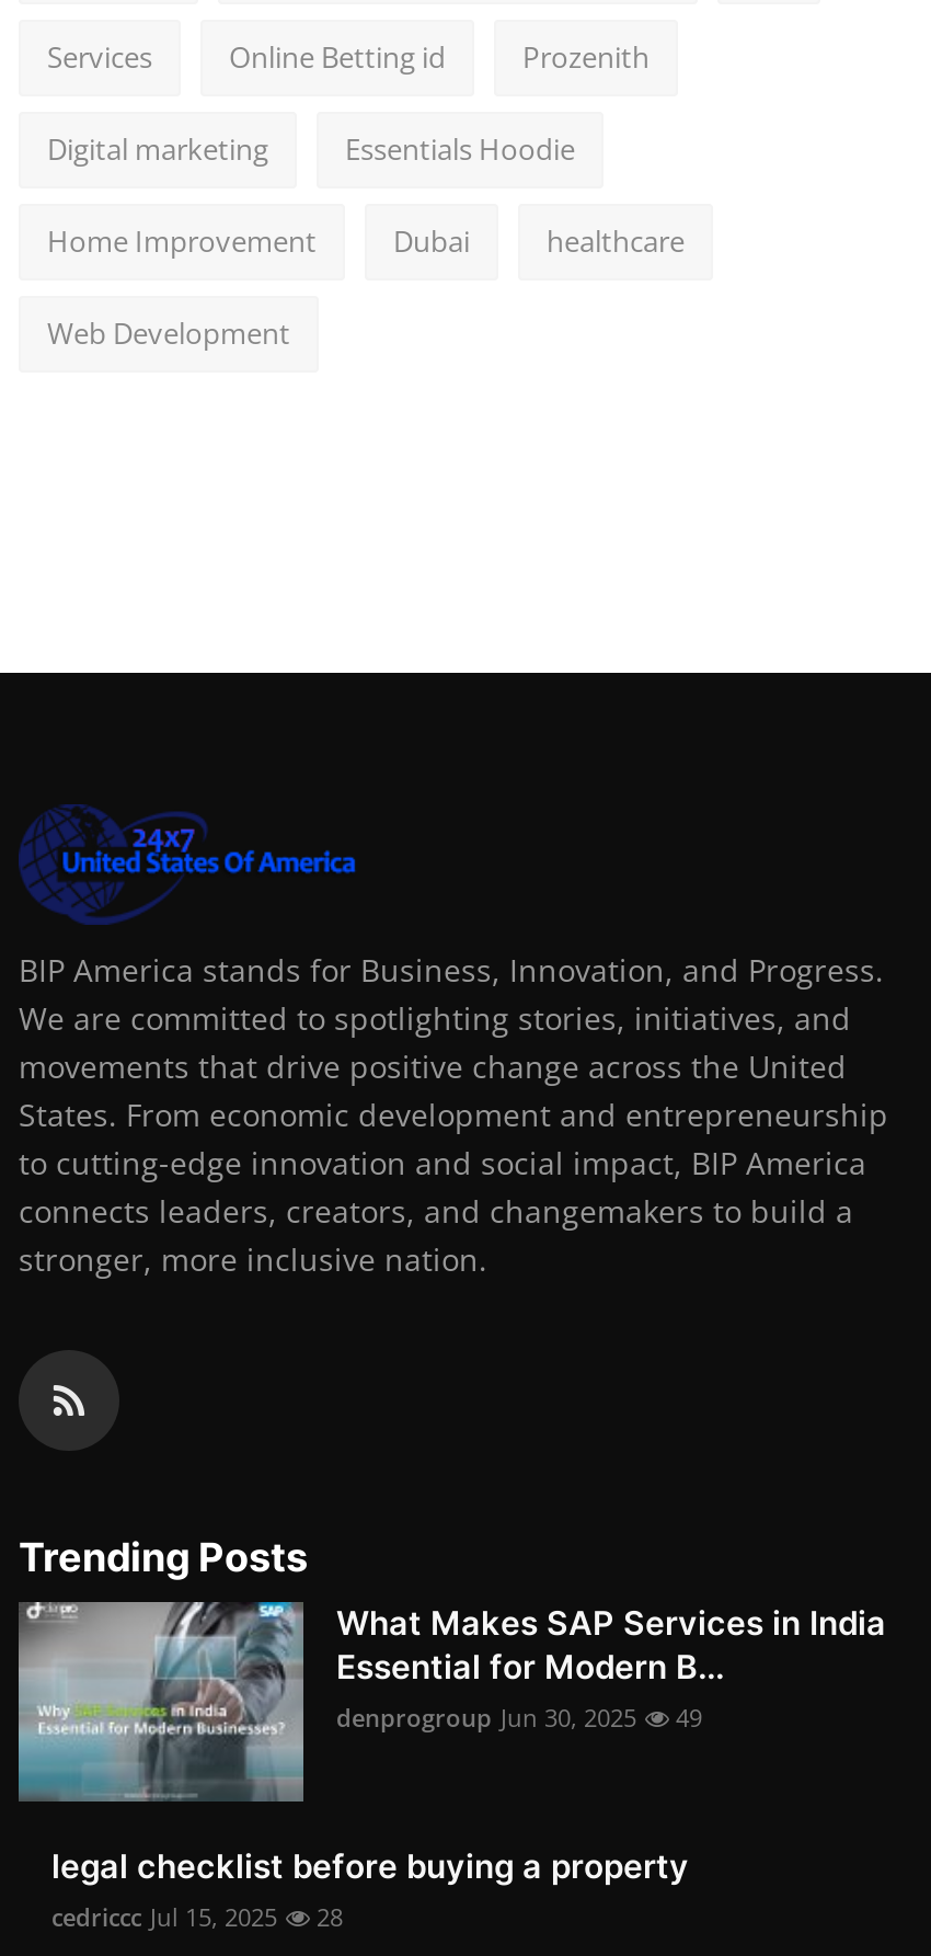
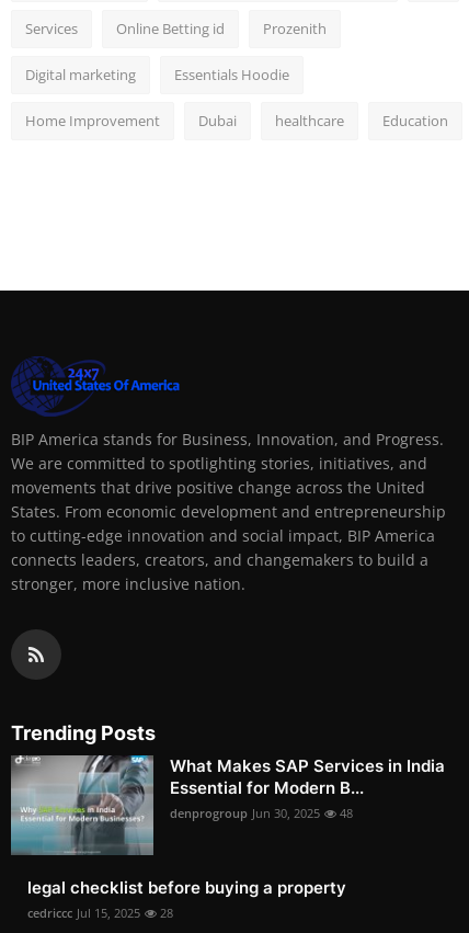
- Web Development
+ Education

- denprogroup Jun 30, 2025 49
+ denprogroup Jun 30, 2025 48
